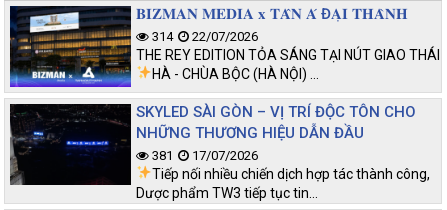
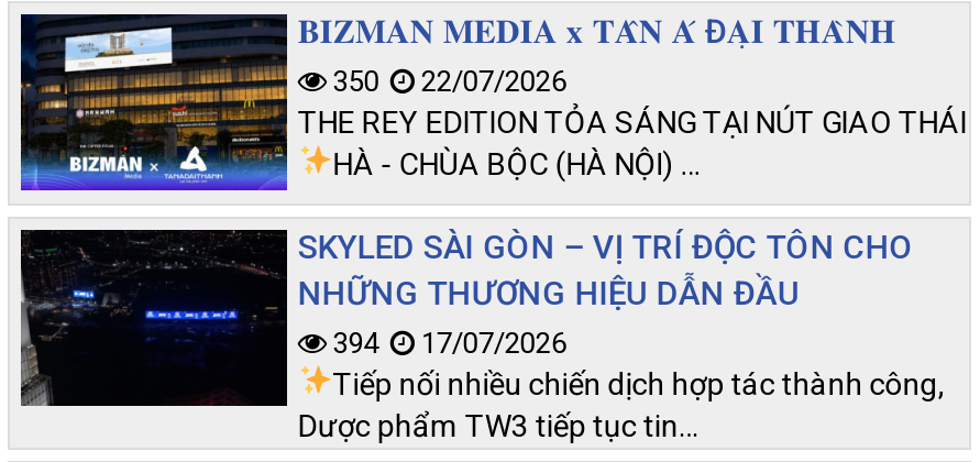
- 314 22/07/2026
+ 350 22/07/2026

- 381 17/07/2026
+ 394 17/07/2026
